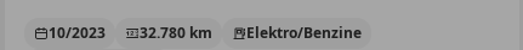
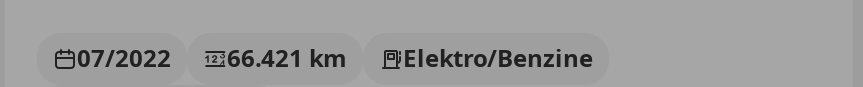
- 10/2023
- 32.780 km
+ 07/2022
+ 66.421 km
